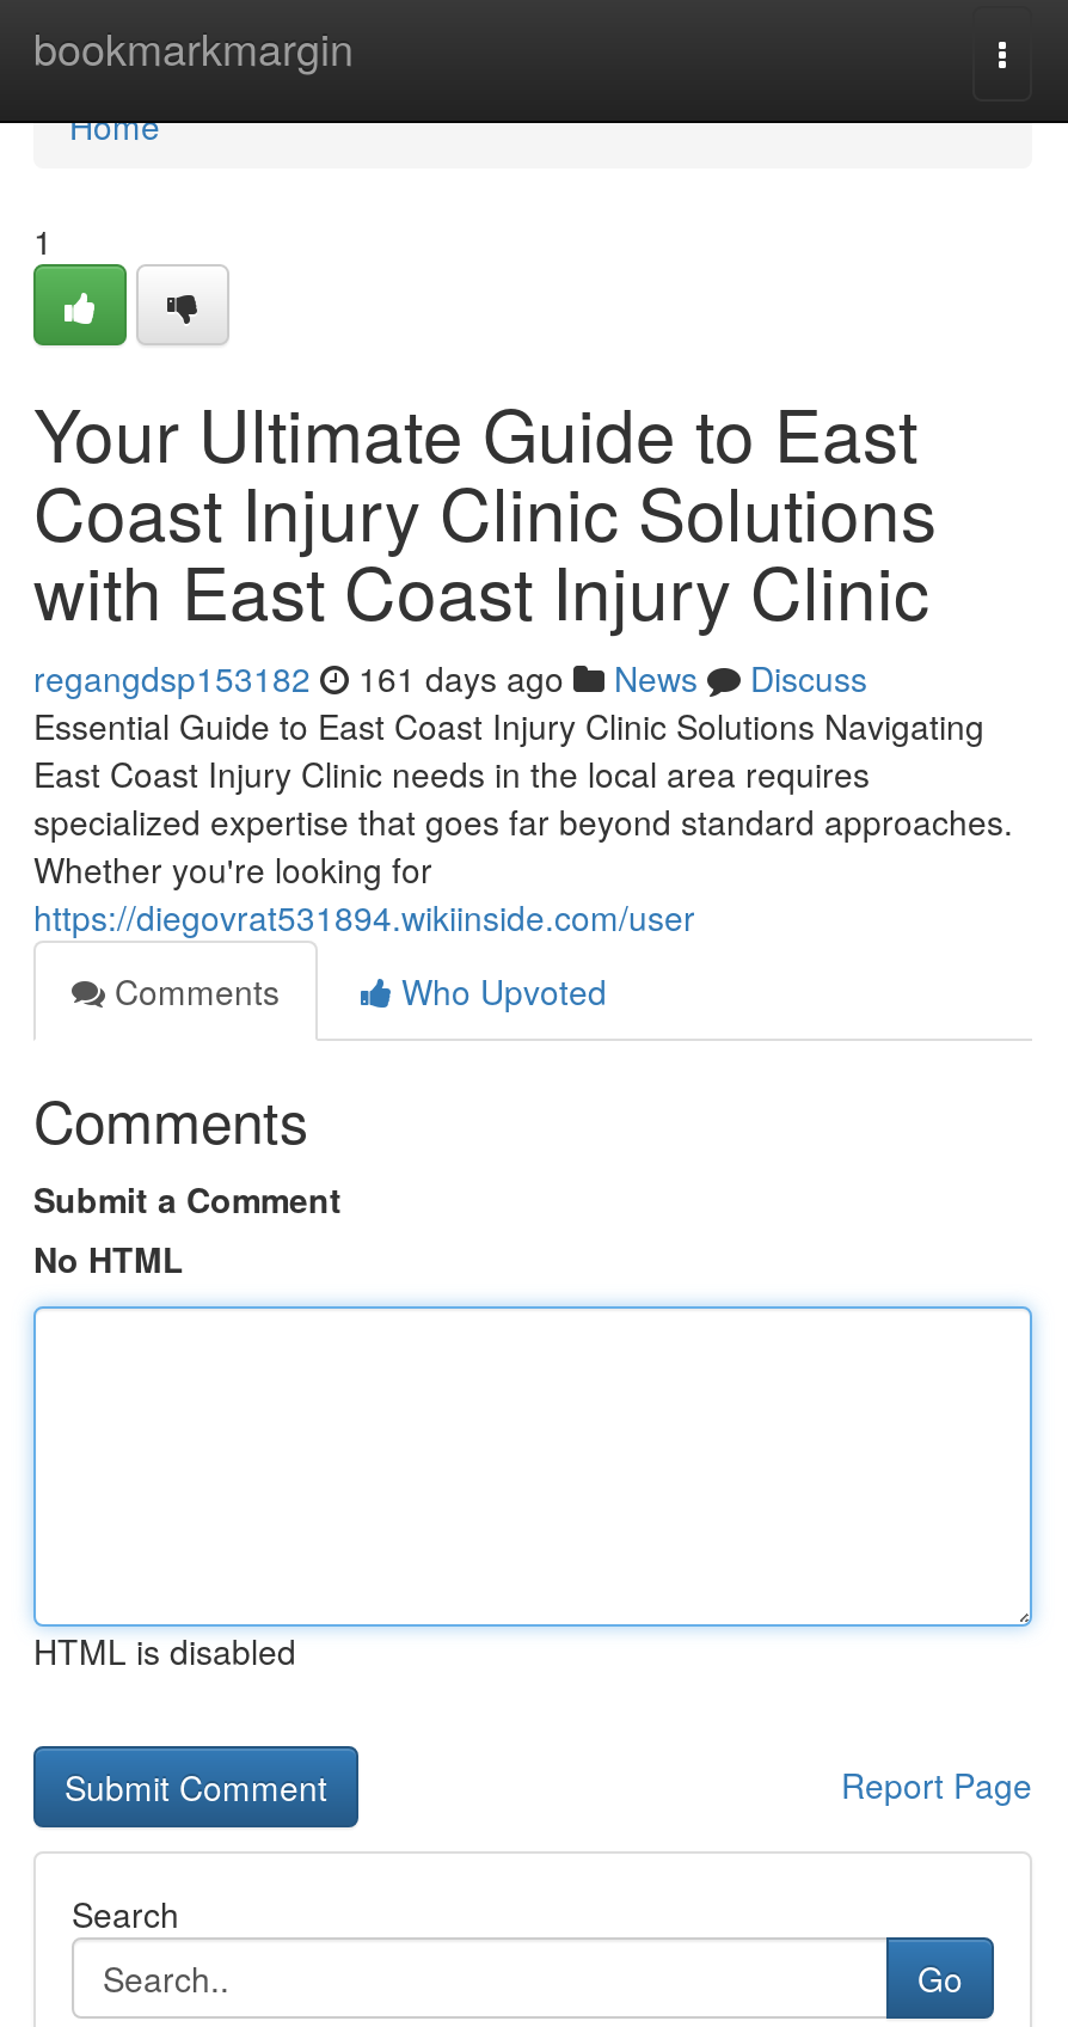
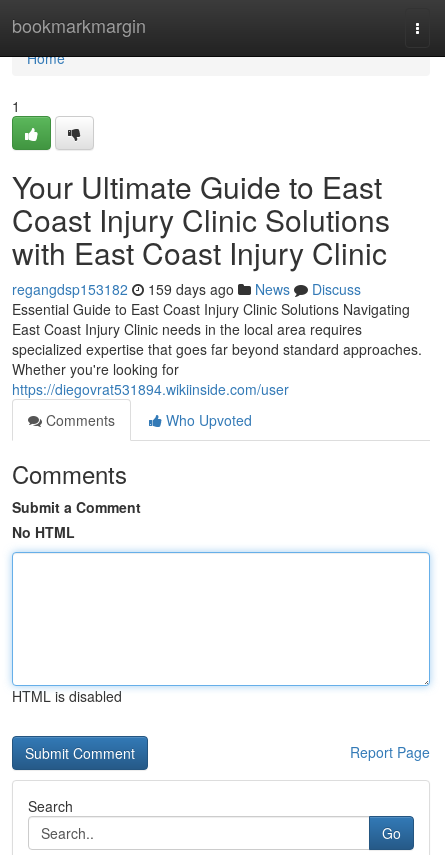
- regangdsp153182 161 days ago News Discuss
+ regangdsp153182 159 days ago News Discuss
